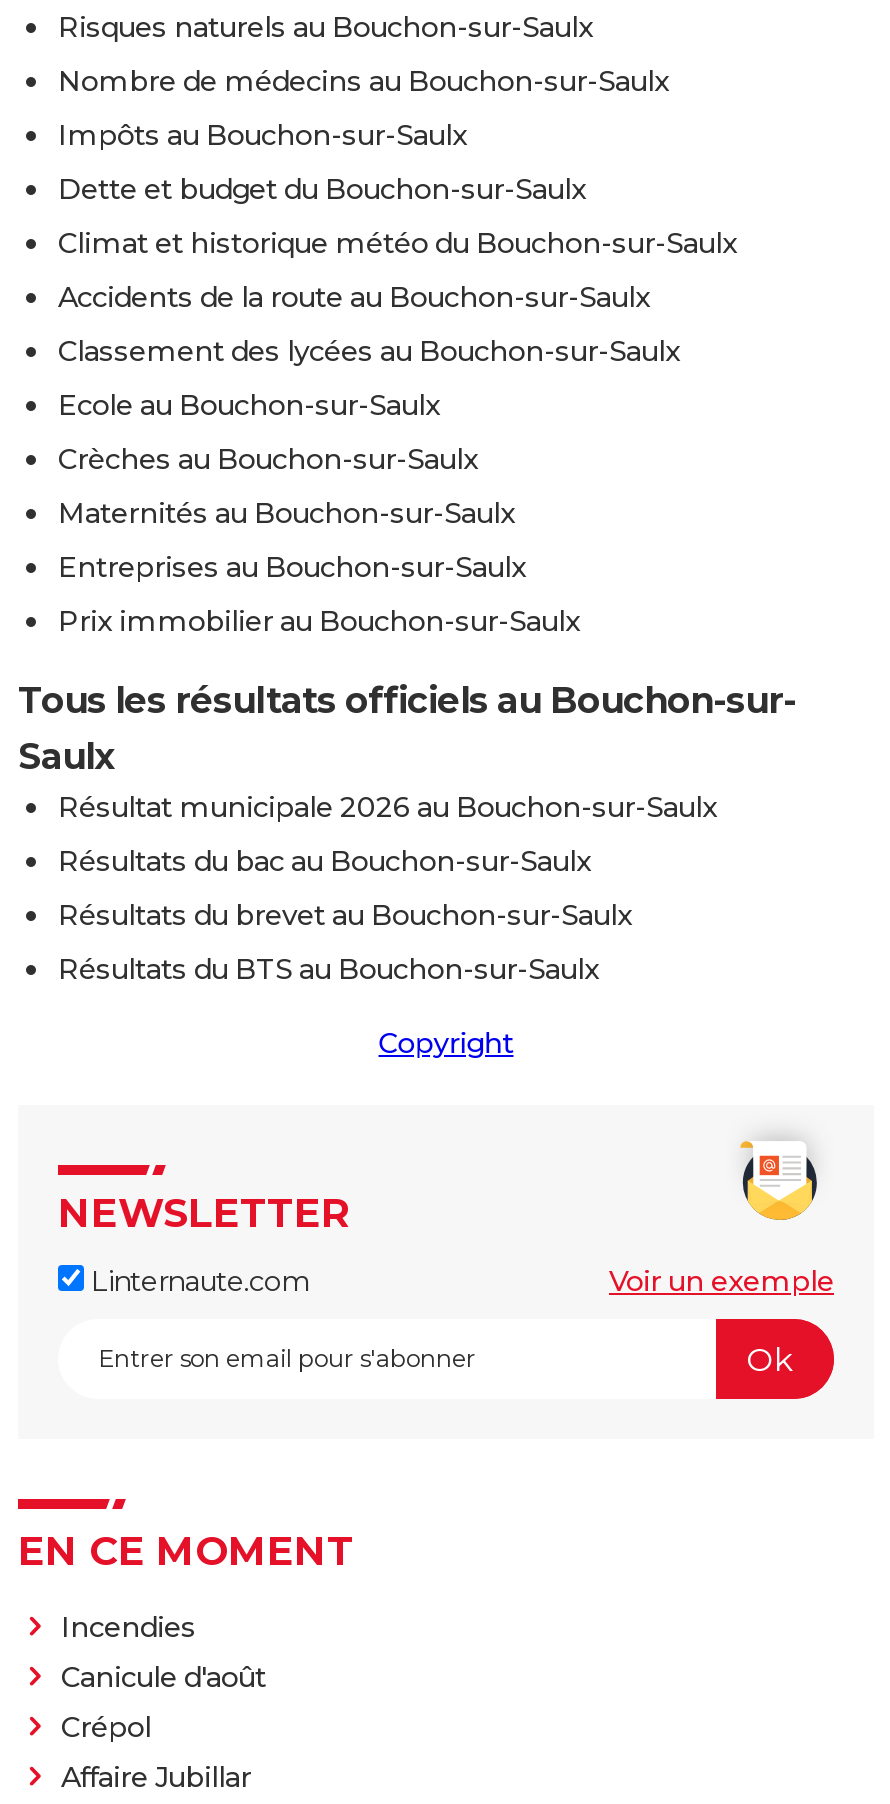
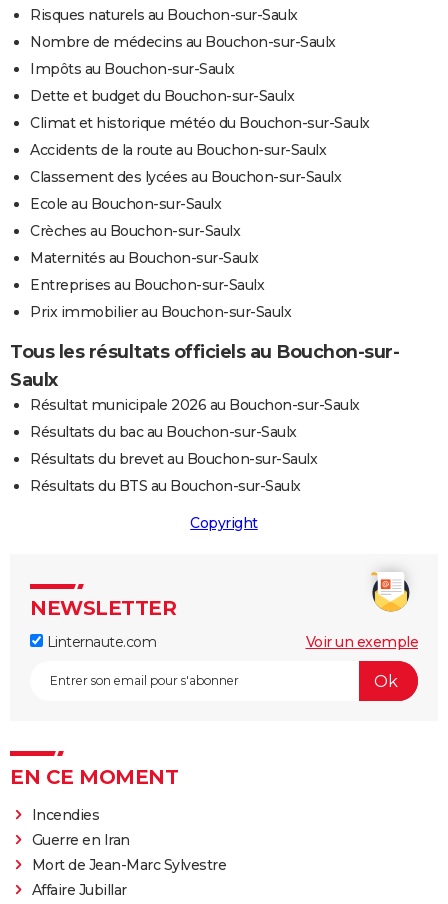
- Canicule d'août
- Crépol
+ Guerre en Iran
+ Mort de Jean-Marc Sylvestre
